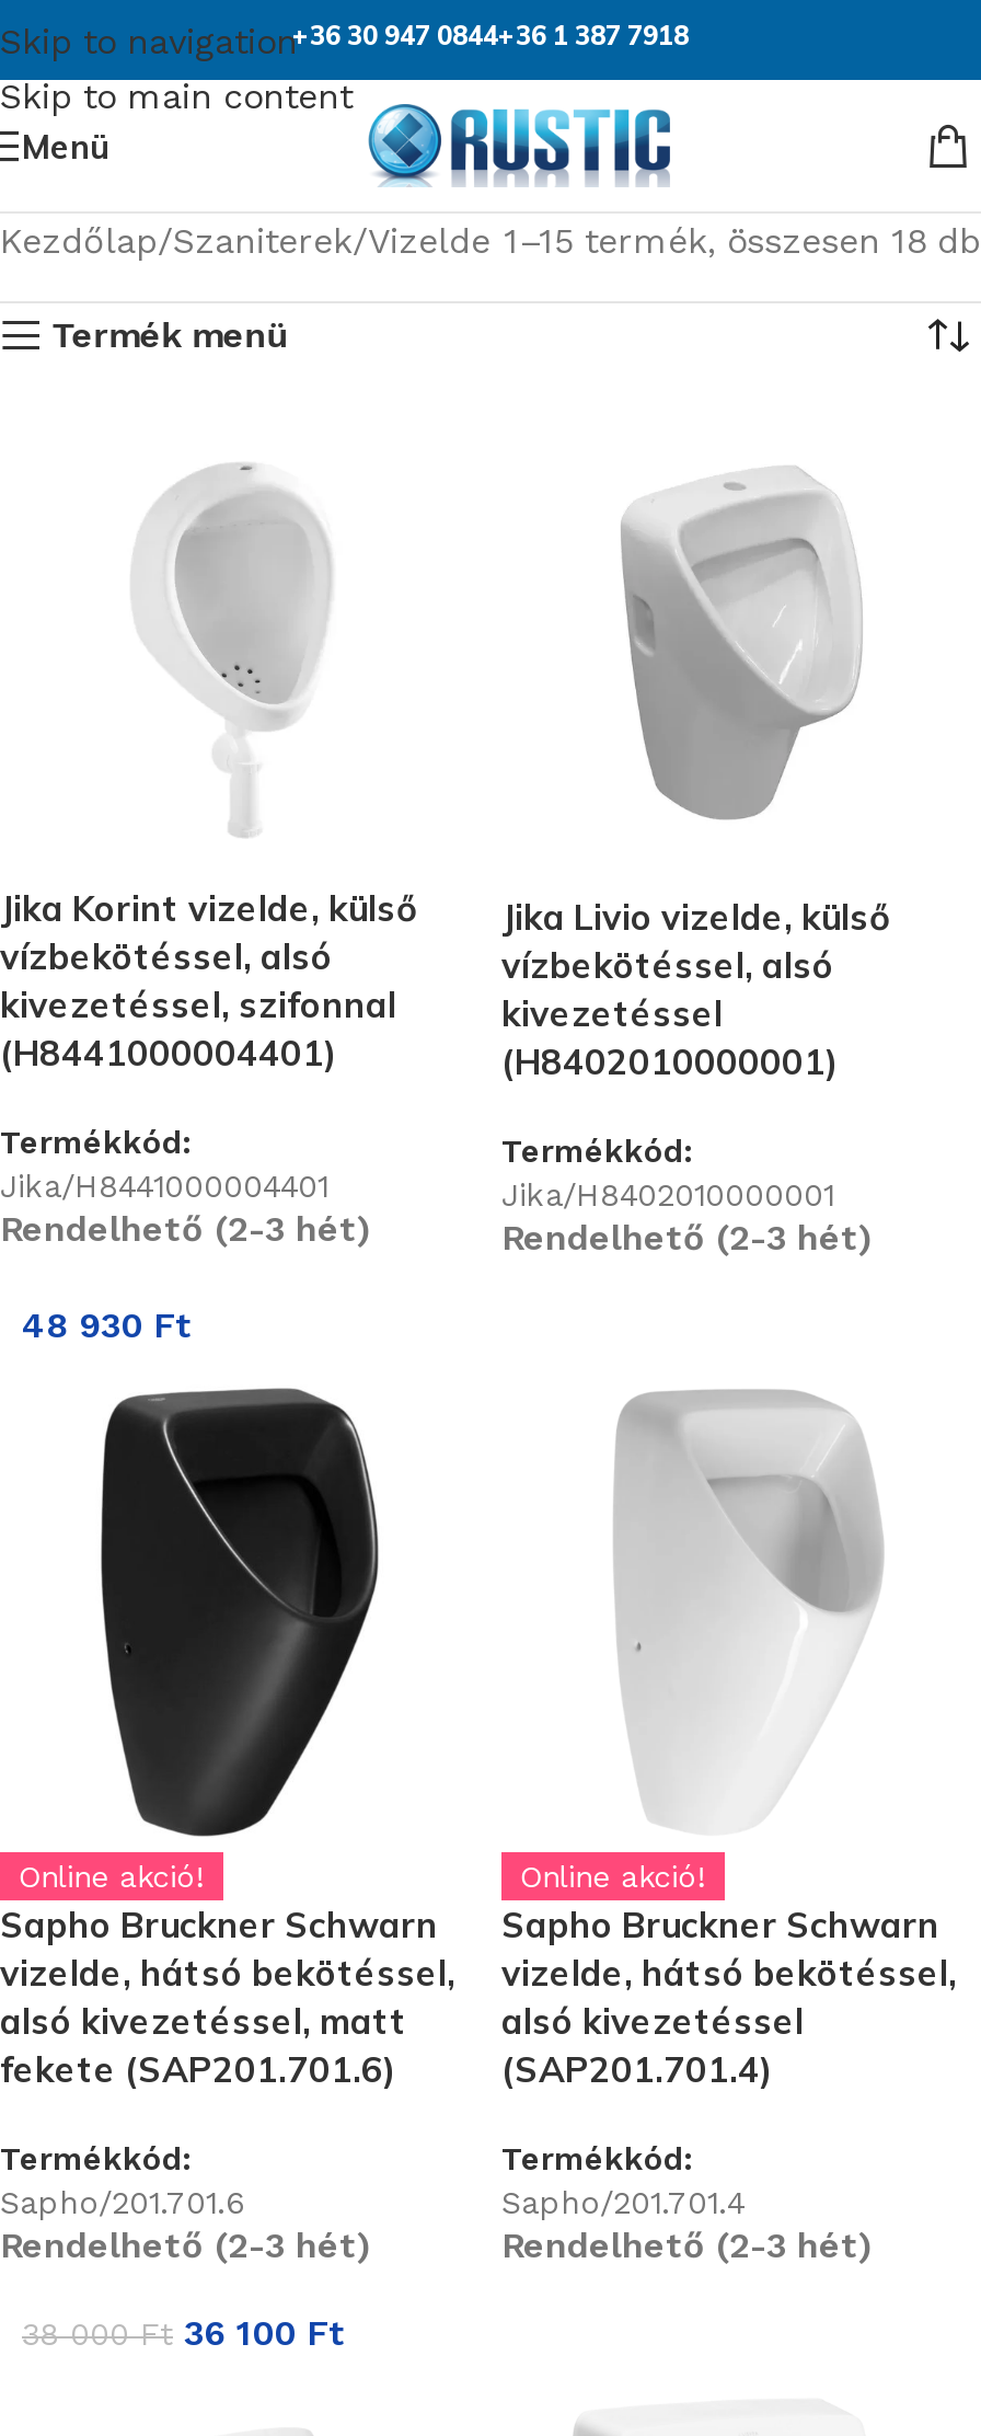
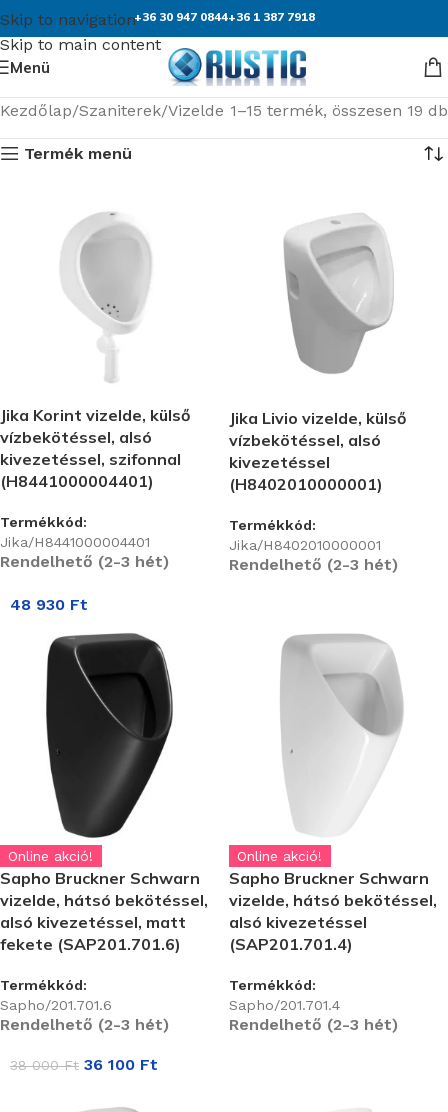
- Kezdőlap Szaniterek Vizelde 1–15 termék, összesen 18 db
+ Kezdőlap Szaniterek Vizelde 1–15 termék, összesen 19 db
